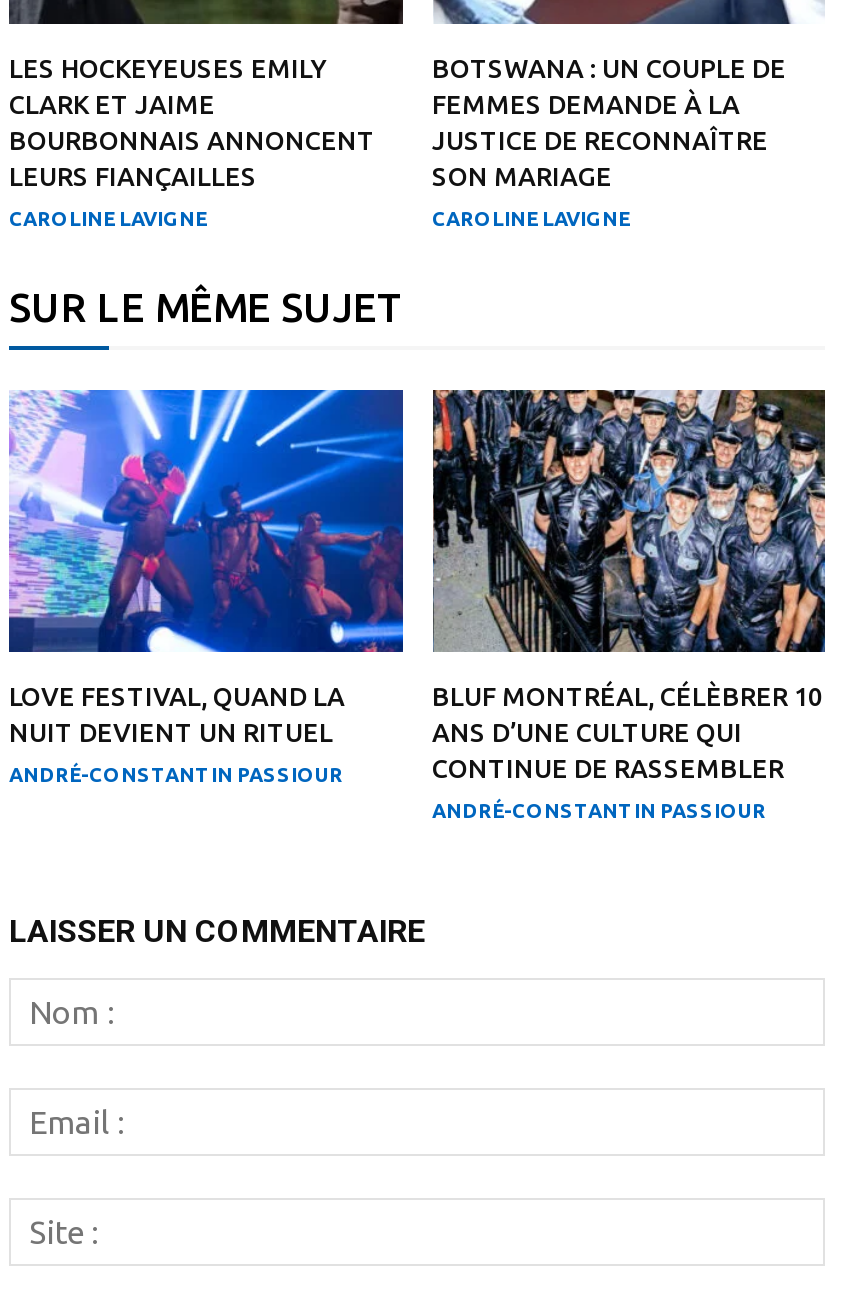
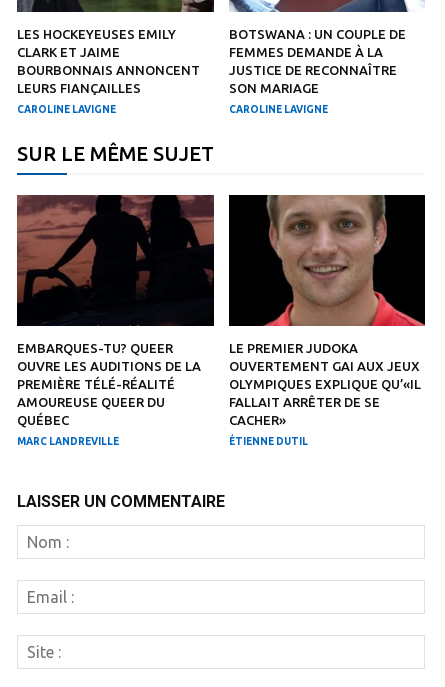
- [image]
- LOVE FESTIVAL, QUAND LA
- NUIT DEVIENT UN RITUEL
+ [image]
+ EMBARQUES-TU? QUEER
+ OUVRE LES AUDITIONS DE LA
+ PREMIÈRE TÉLÉ-RÉALITÉ
+ AMOUREUSE QUEER DU
+ QUÉBEC

- [image]
- BLUF MONTRÉAL, CÉLÈBRER 10
- ANS D’UNE CULTURE QUI
- CONTINUE DE RASSEMBLER
+ [image]
+ LE PREMIER JUDOKA
+ OUVERTEMENT GAI AUX JEUX
+ OLYMPIQUES EXPLIQUE QU’«IL
+ FALLAIT ARRÊTER DE SE
+ CACHER»

- ANDRÉ-CONSTANTIN PASSIOUR
+ MARC LANDREVILLE

- ANDRÉ-CONSTANTIN PASSIOUR
+ ÉTIENNE DUTIL
